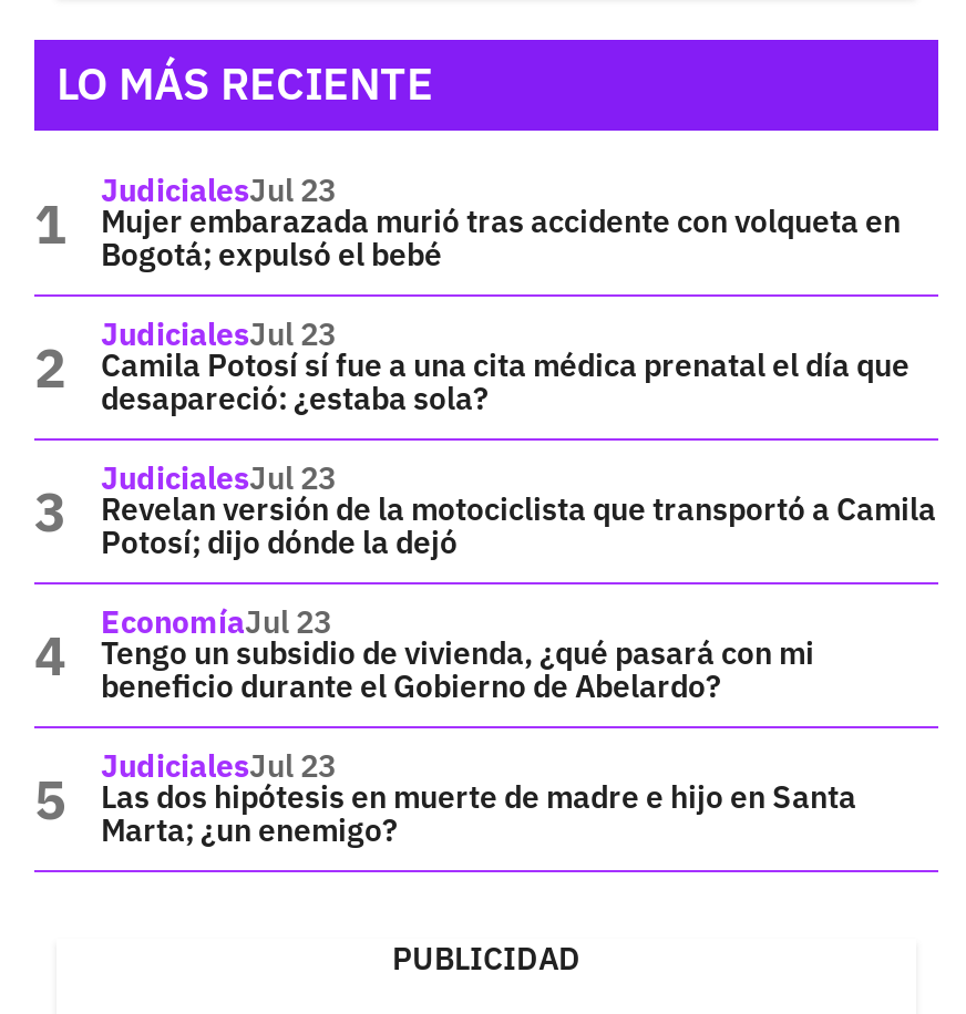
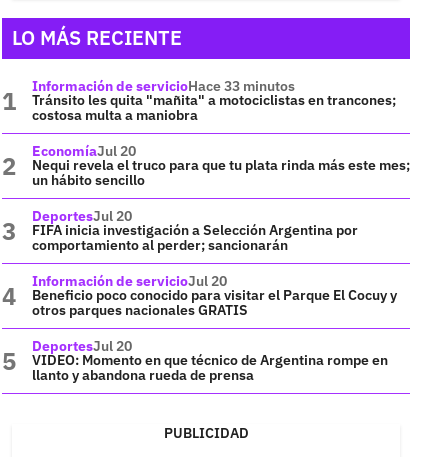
- JudicialesJul 23
- Mujer embarazada murió tras accidente con volqueta en
- Bogotá; expulsó el bebé
+ Información de servicioHace 33 minutos
+ Tránsito les quita "mañita" a motociclistas en trancones;
+ costosa multa a maniobra

- JudicialesJul 23
- Camila Potosí sí fue a una cita médica prenatal el día que
- desapareció: ¿estaba sola?
+ EconomíaJul 20
+ Nequi revela el truco para que tu plata rinda más este mes;
+ un hábito sencillo

- JudicialesJul 23
- Revelan versión de la motociclista que transportó a Camila
- Potosí; dijo dónde la dejó
+ DeportesJul 20
+ FIFA inicia investigación a Selección Argentina por
+ comportamiento al perder; sancionarán

- EconomíaJul 23
- Tengo un subsidio de vivienda, ¿qué pasará con mi
- beneficio durante el Gobierno de Abelardo?
+ Información de servicioJul 20
+ Beneficio poco conocido para visitar el Parque El Cocuy y
+ otros parques nacionales GRATIS

- JudicialesJul 23
- Las dos hipótesis en muerte de madre e hijo en Santa
- Marta; ¿un enemigo?
+ DeportesJul 20
+ VIDEO: Momento en que técnico de Argentina rompe en
+ llanto y abandona rueda de prensa
